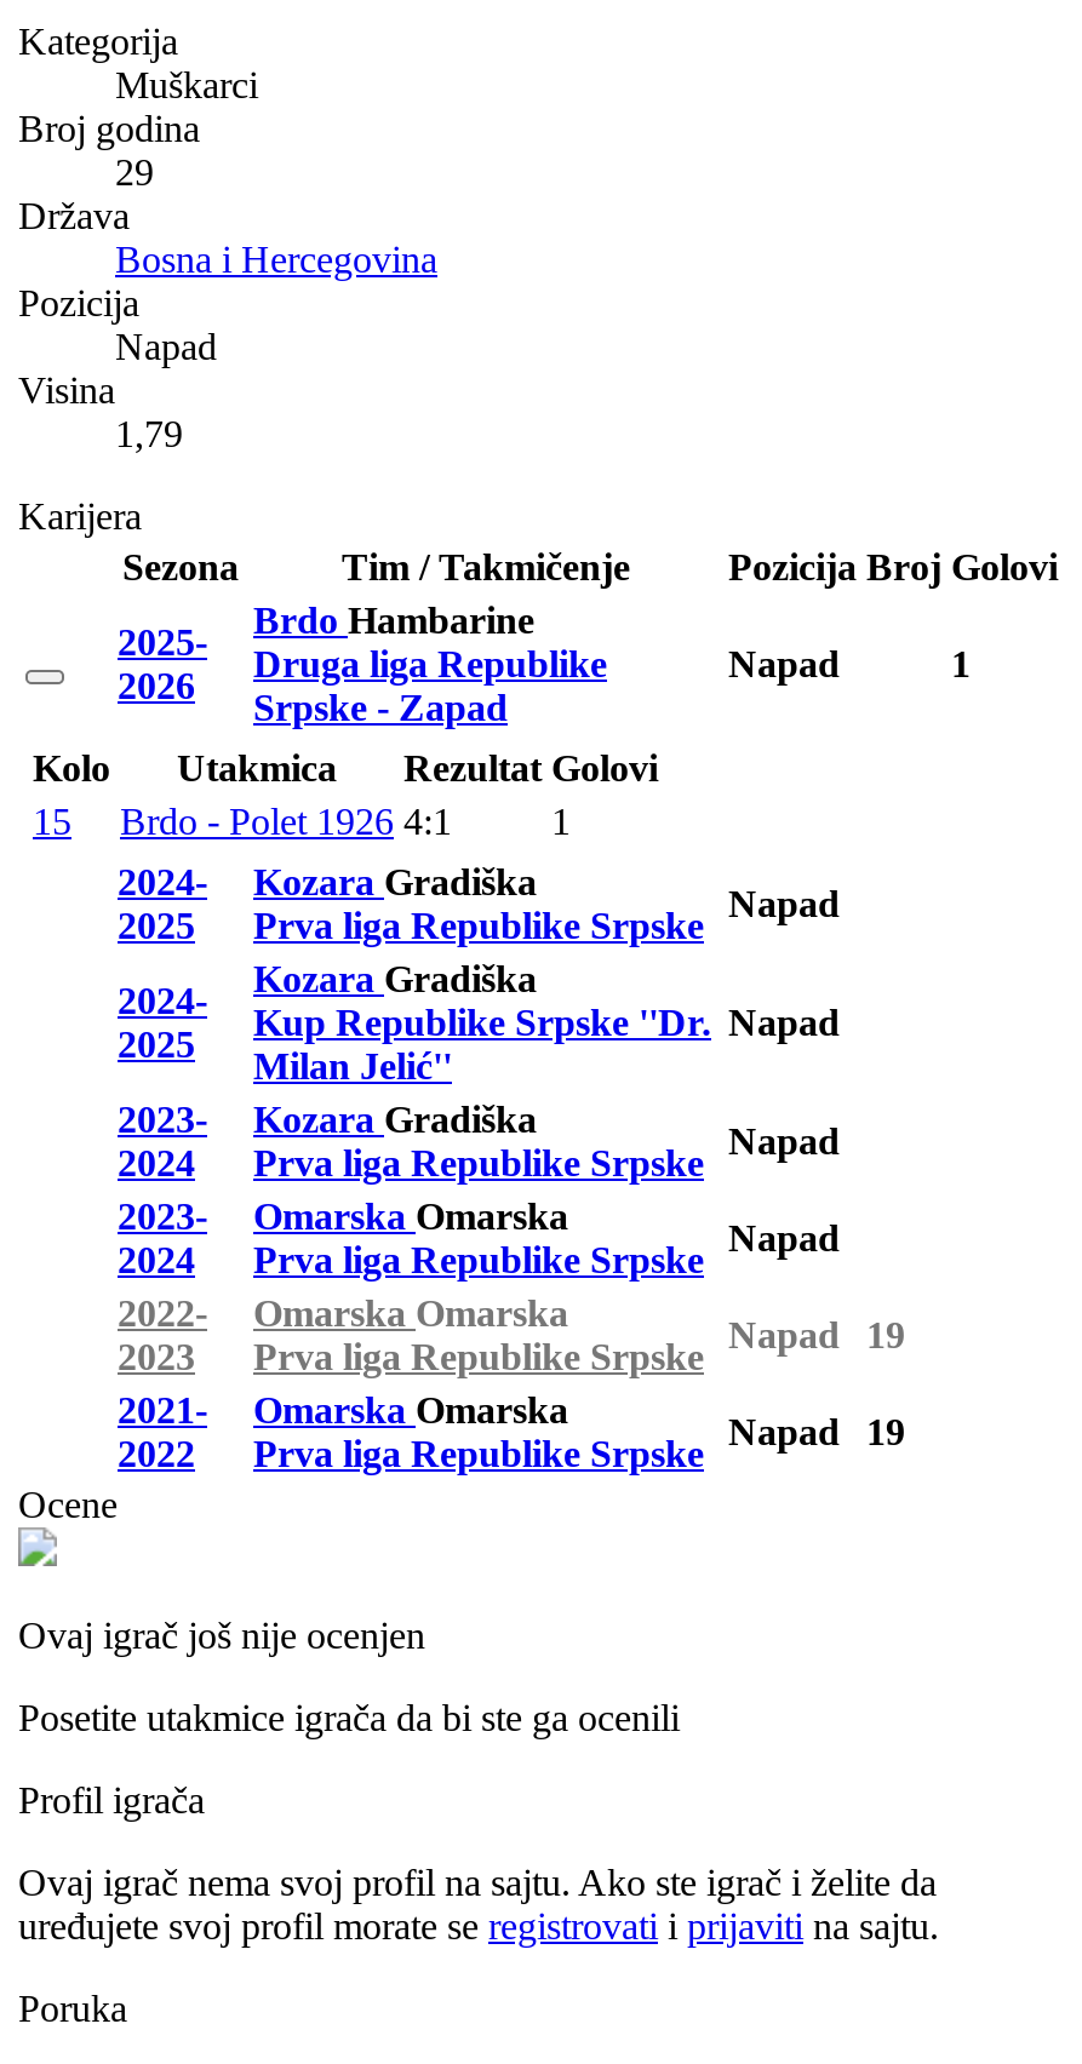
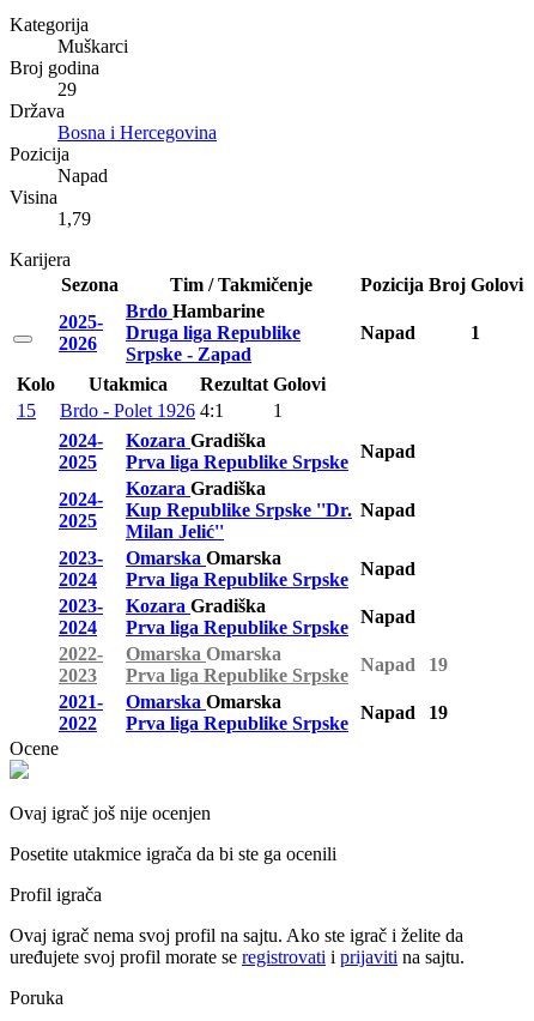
- Kozara Gradiška
+ Omarska Omarska

- Omarska Omarska
+ Kozara Gradiška
